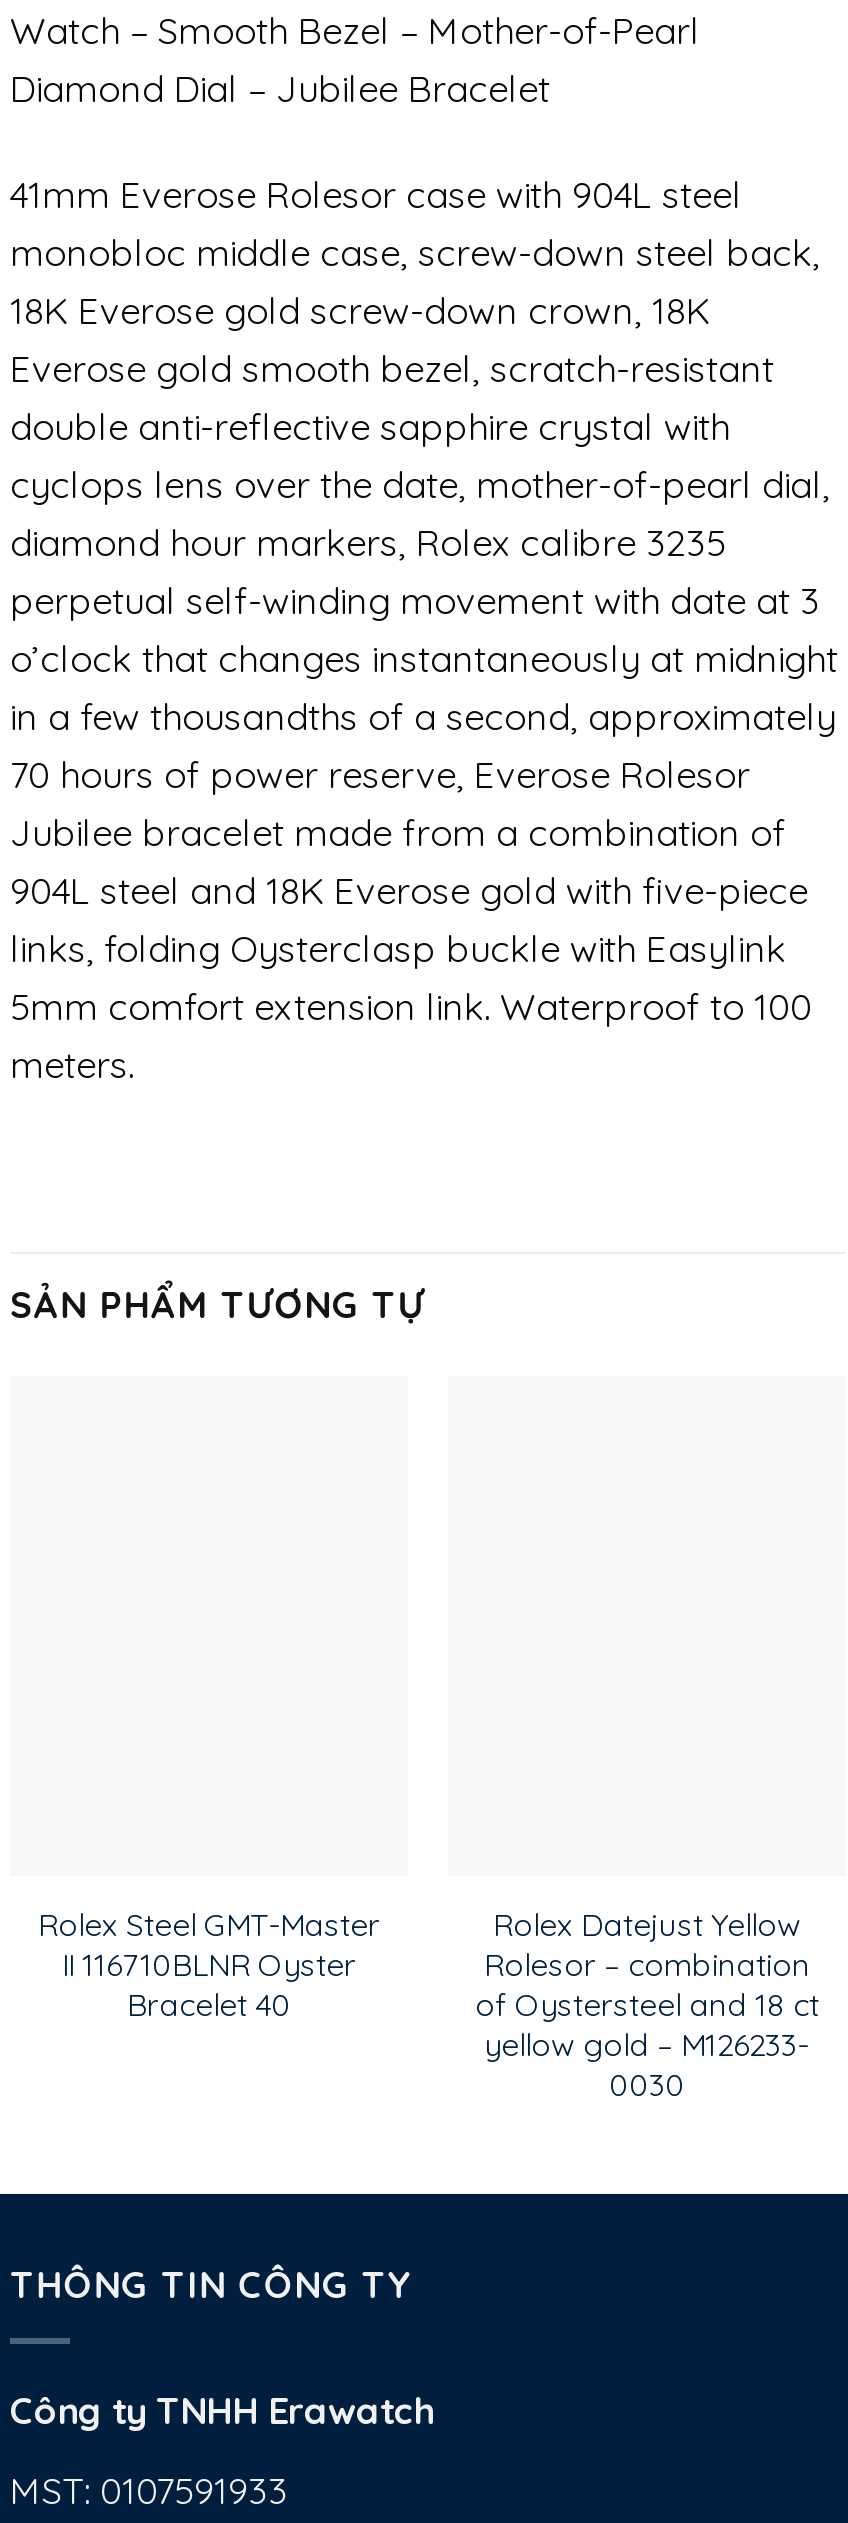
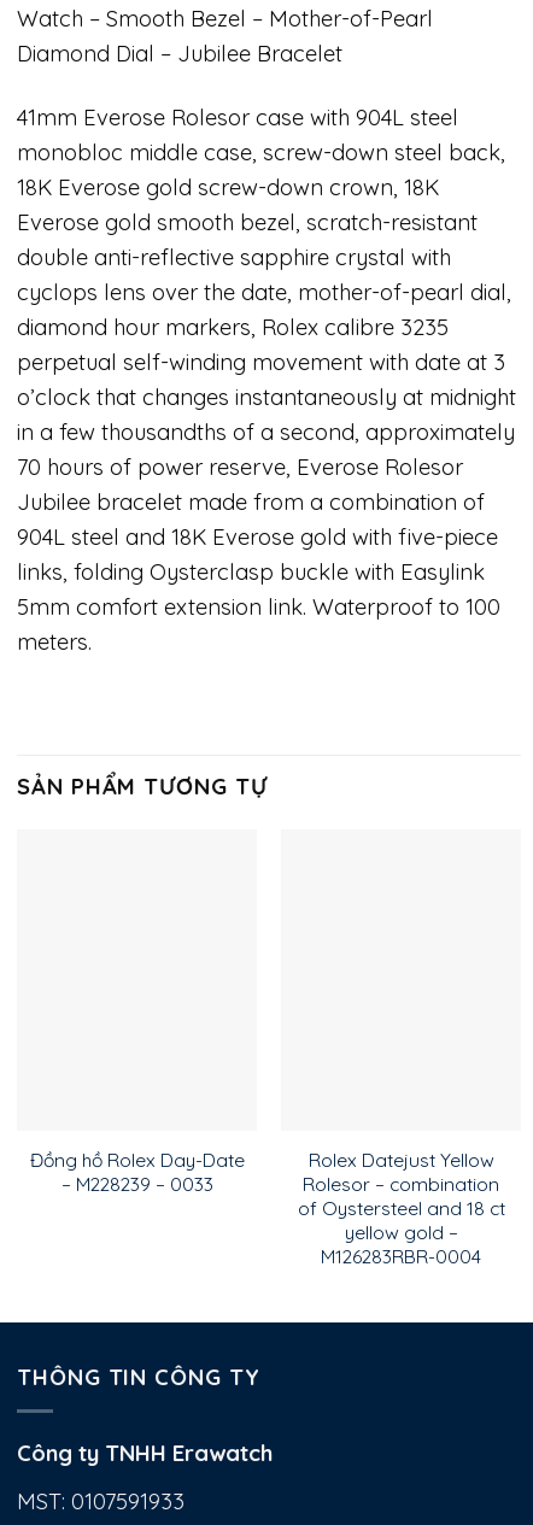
- Rolex Steel GMT-Master
- II 116710BLNR Oyster
- Bracelet 40
+ Đồng hồ Rolex Day-Date
+ – M228239 – 0033

- yellow gold – M126233-
- 0030
+ yellow gold –
+ M126283RBR-0004
